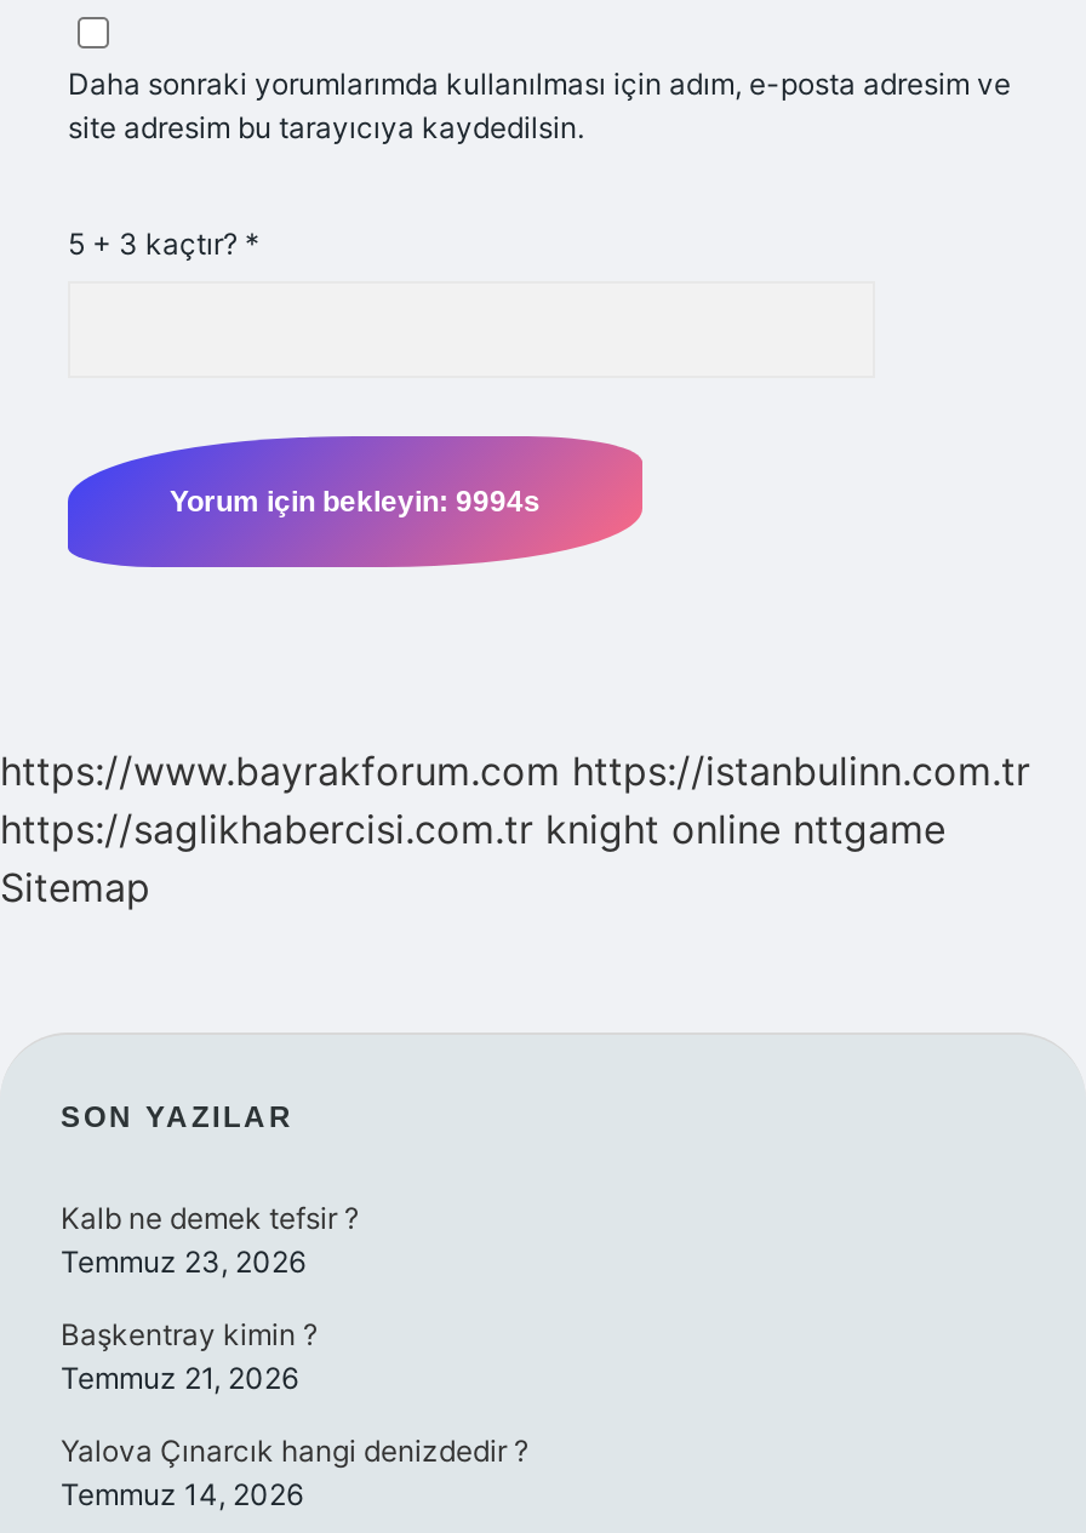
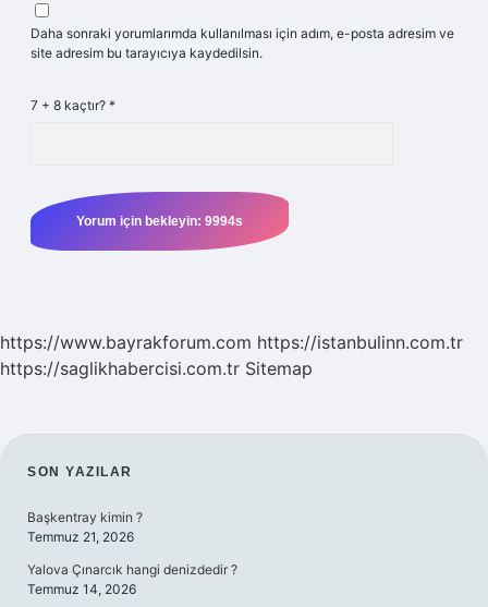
- 5 + 3 kaçtır? *
+ 7 + 8 kaçtır? *

- https://saglikhabercisi.com.tr knight online nttgame
- Sitemap
+ https://saglikhabercisi.com.tr Sitemap

- Kalb ne demek tefsir ?
- Temmuz 23, 2026
